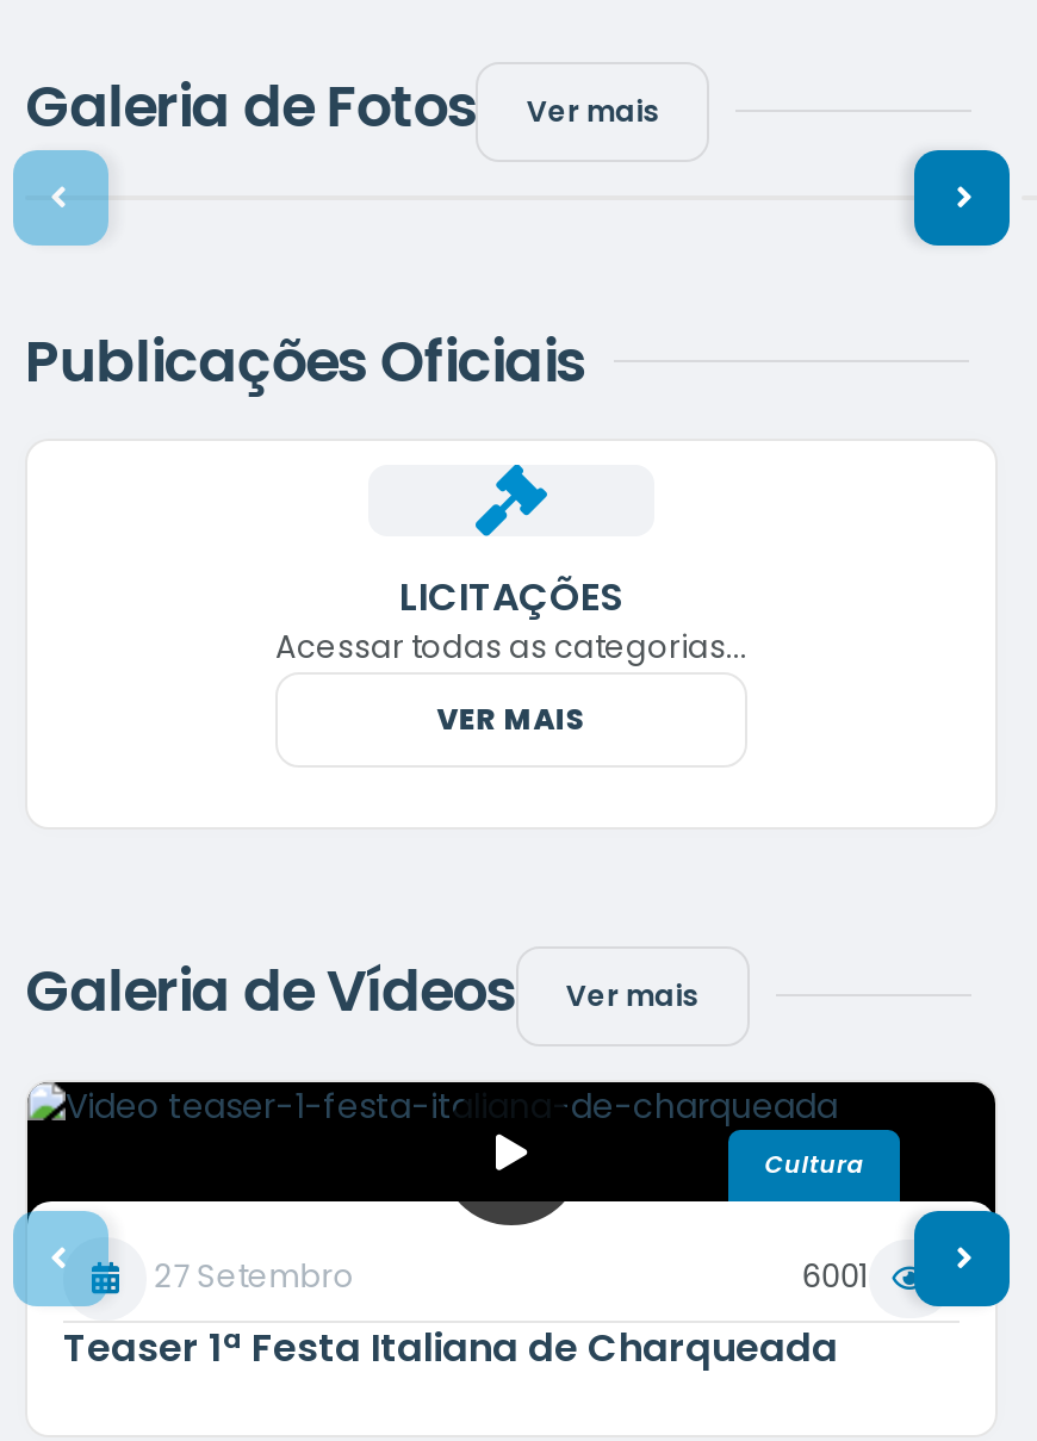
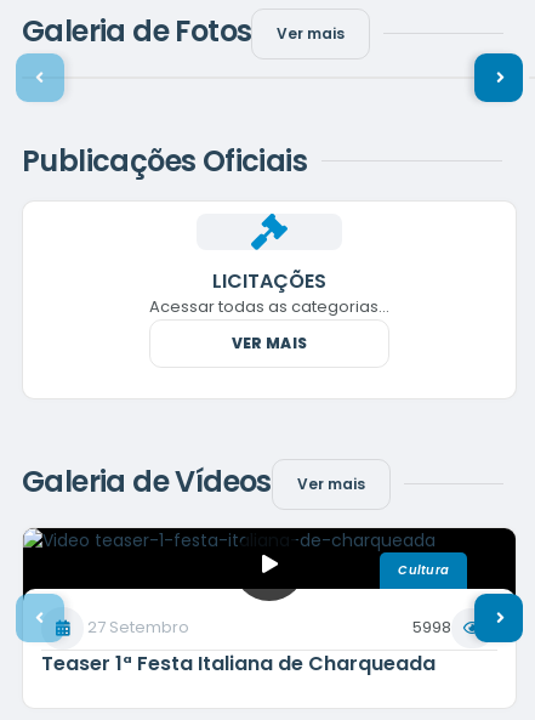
- 6001
+ 5998
